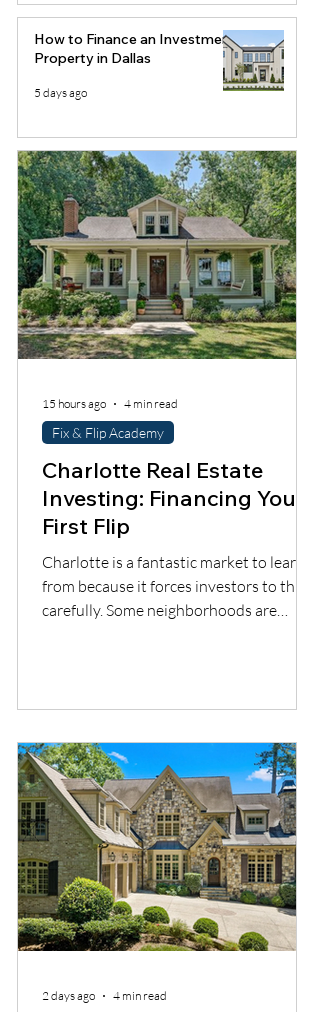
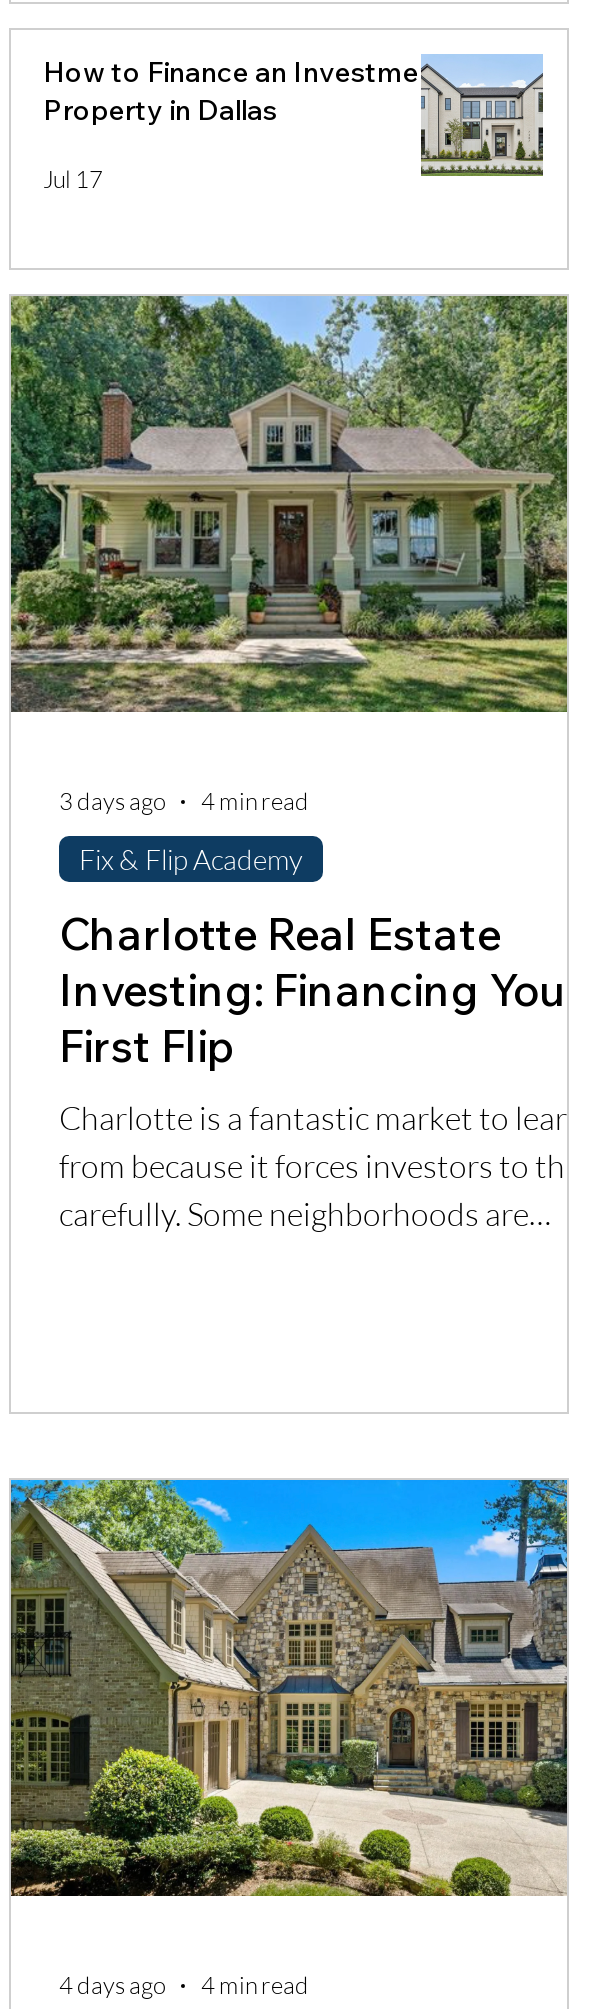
- 5 days ago
+ Jul 17

- 15 hours ago 4 min read
+ 3 days ago 4 min read

- 2 days ago 4 min read
+ 4 days ago 4 min read
